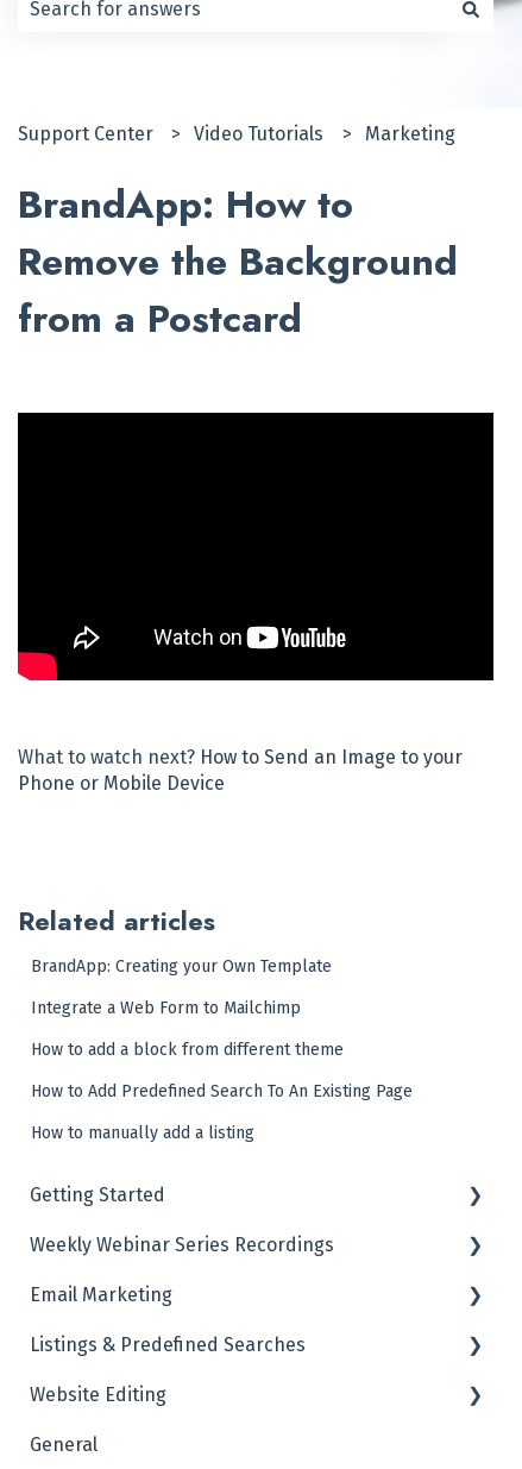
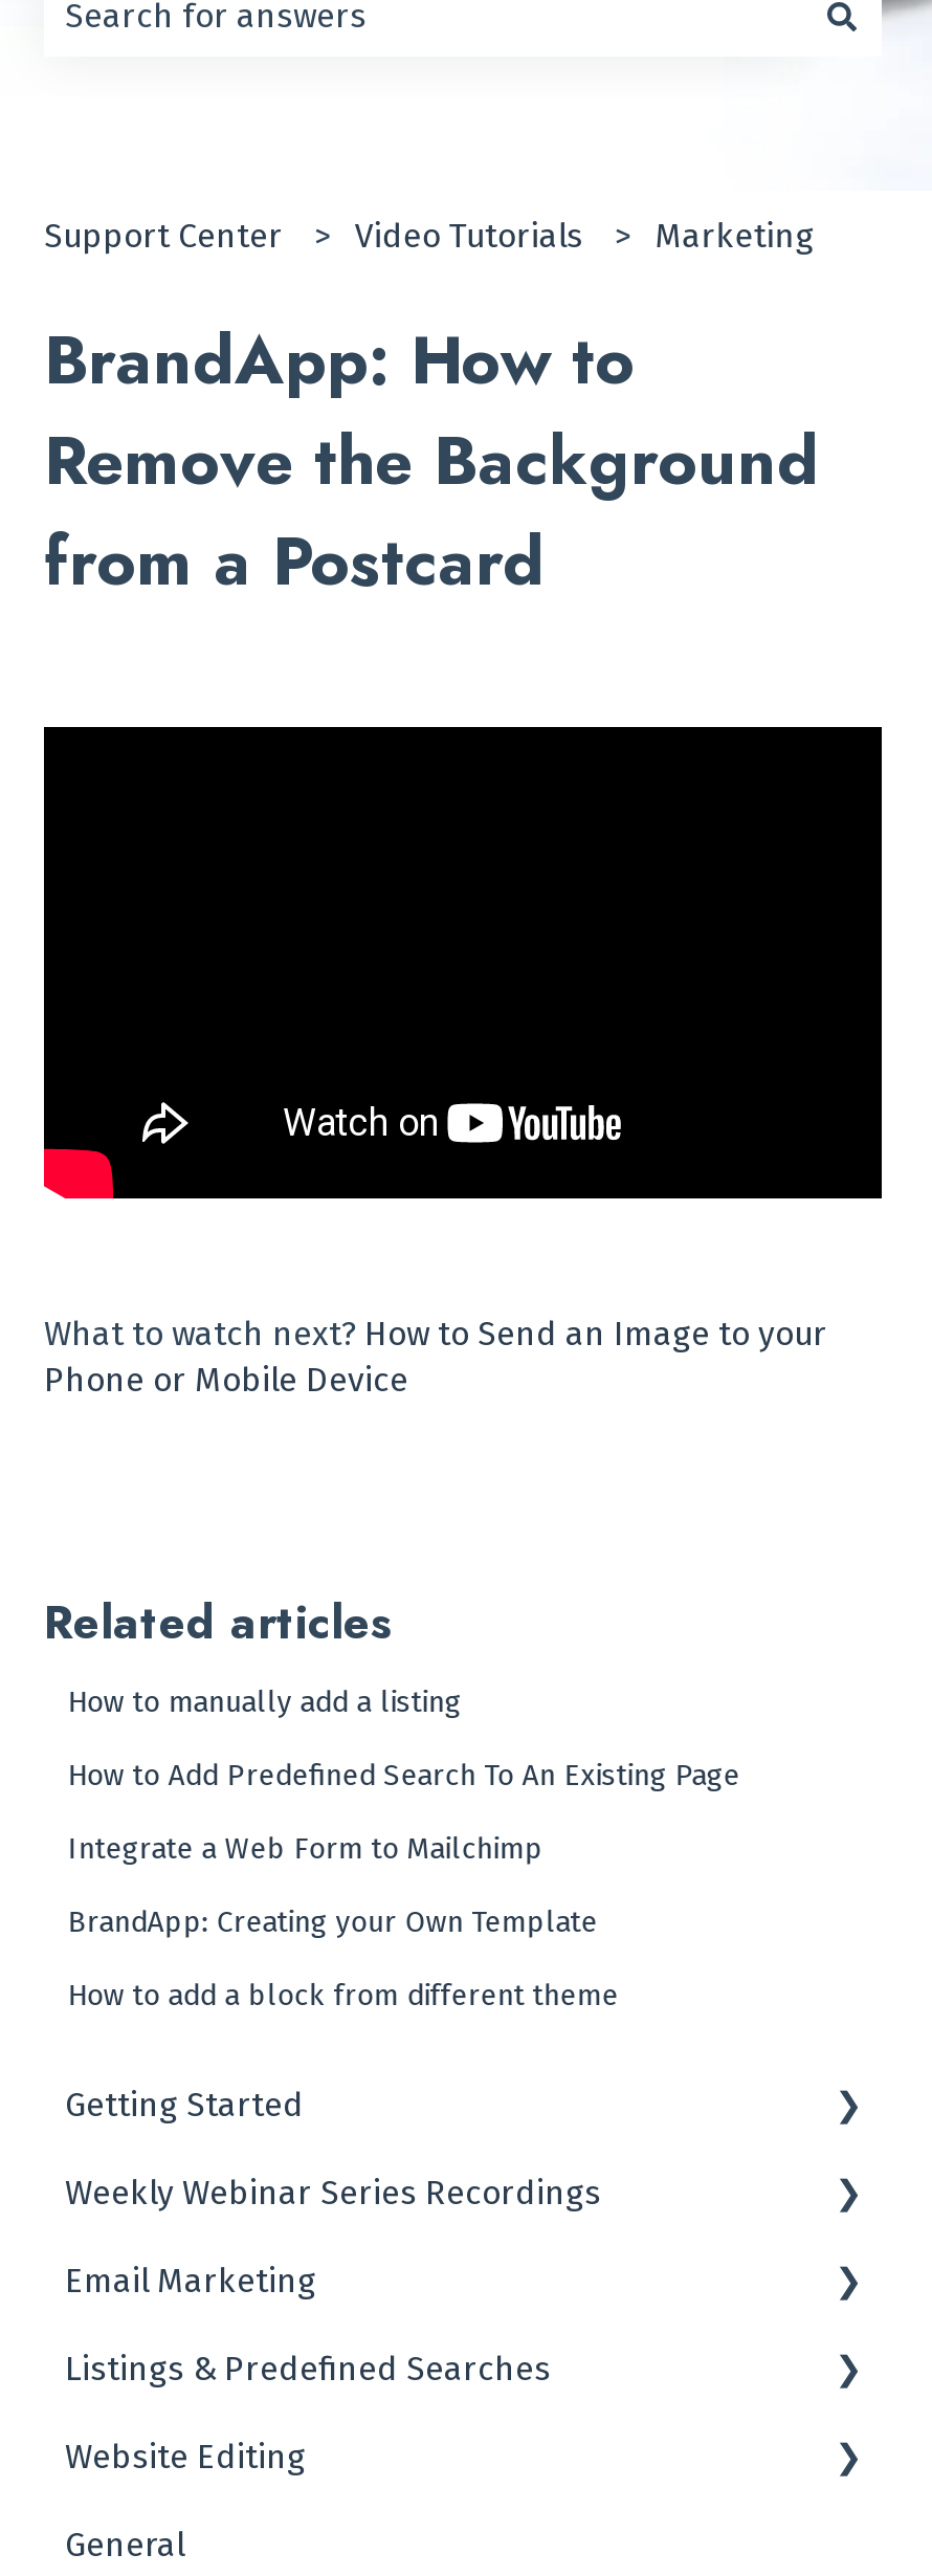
moved down: BrandApp: Creating your Own Template

moved up: Integrate a Web Form to Mailchimp

moved down: How to add a block from different theme

moved up: How to Add Predefined Search To An Existing Page | How to manually add a listing
